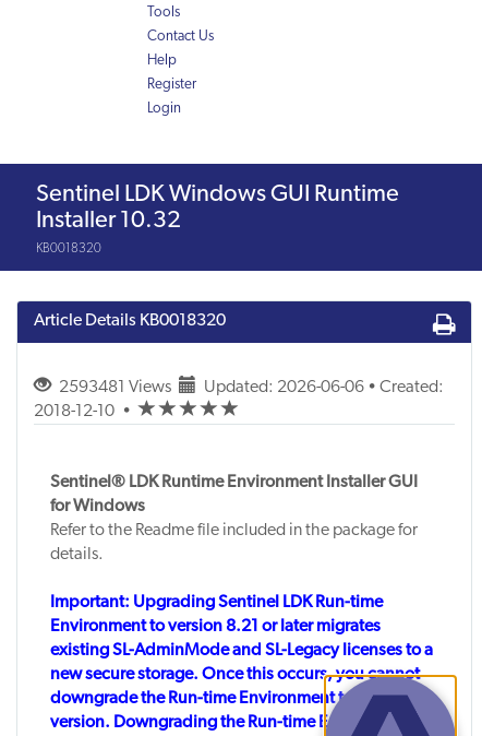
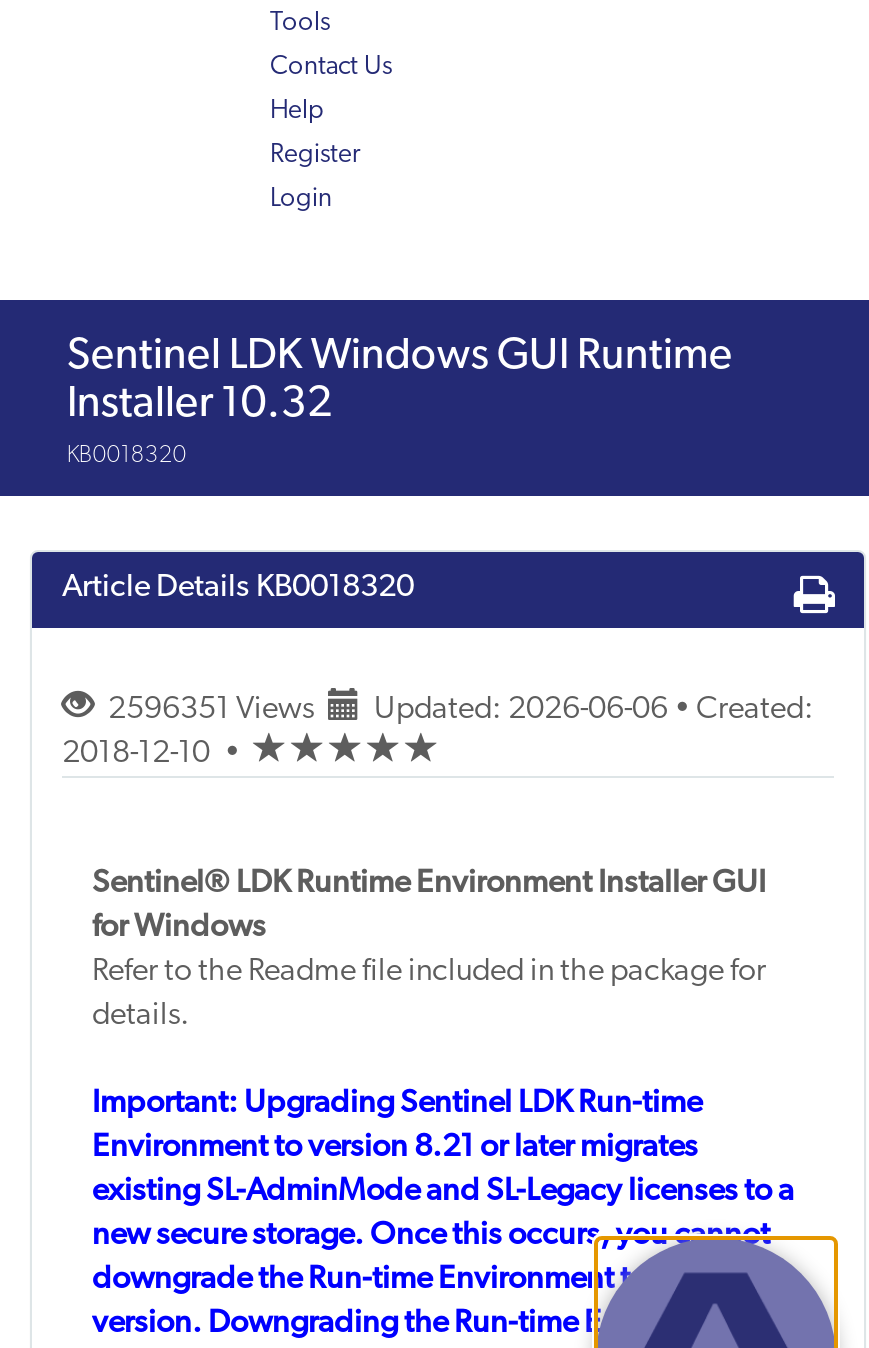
- 2593481 Views Updated: 2026-06-06 • Created:
+ 2596351 Views Updated: 2026-06-06 • Created:
